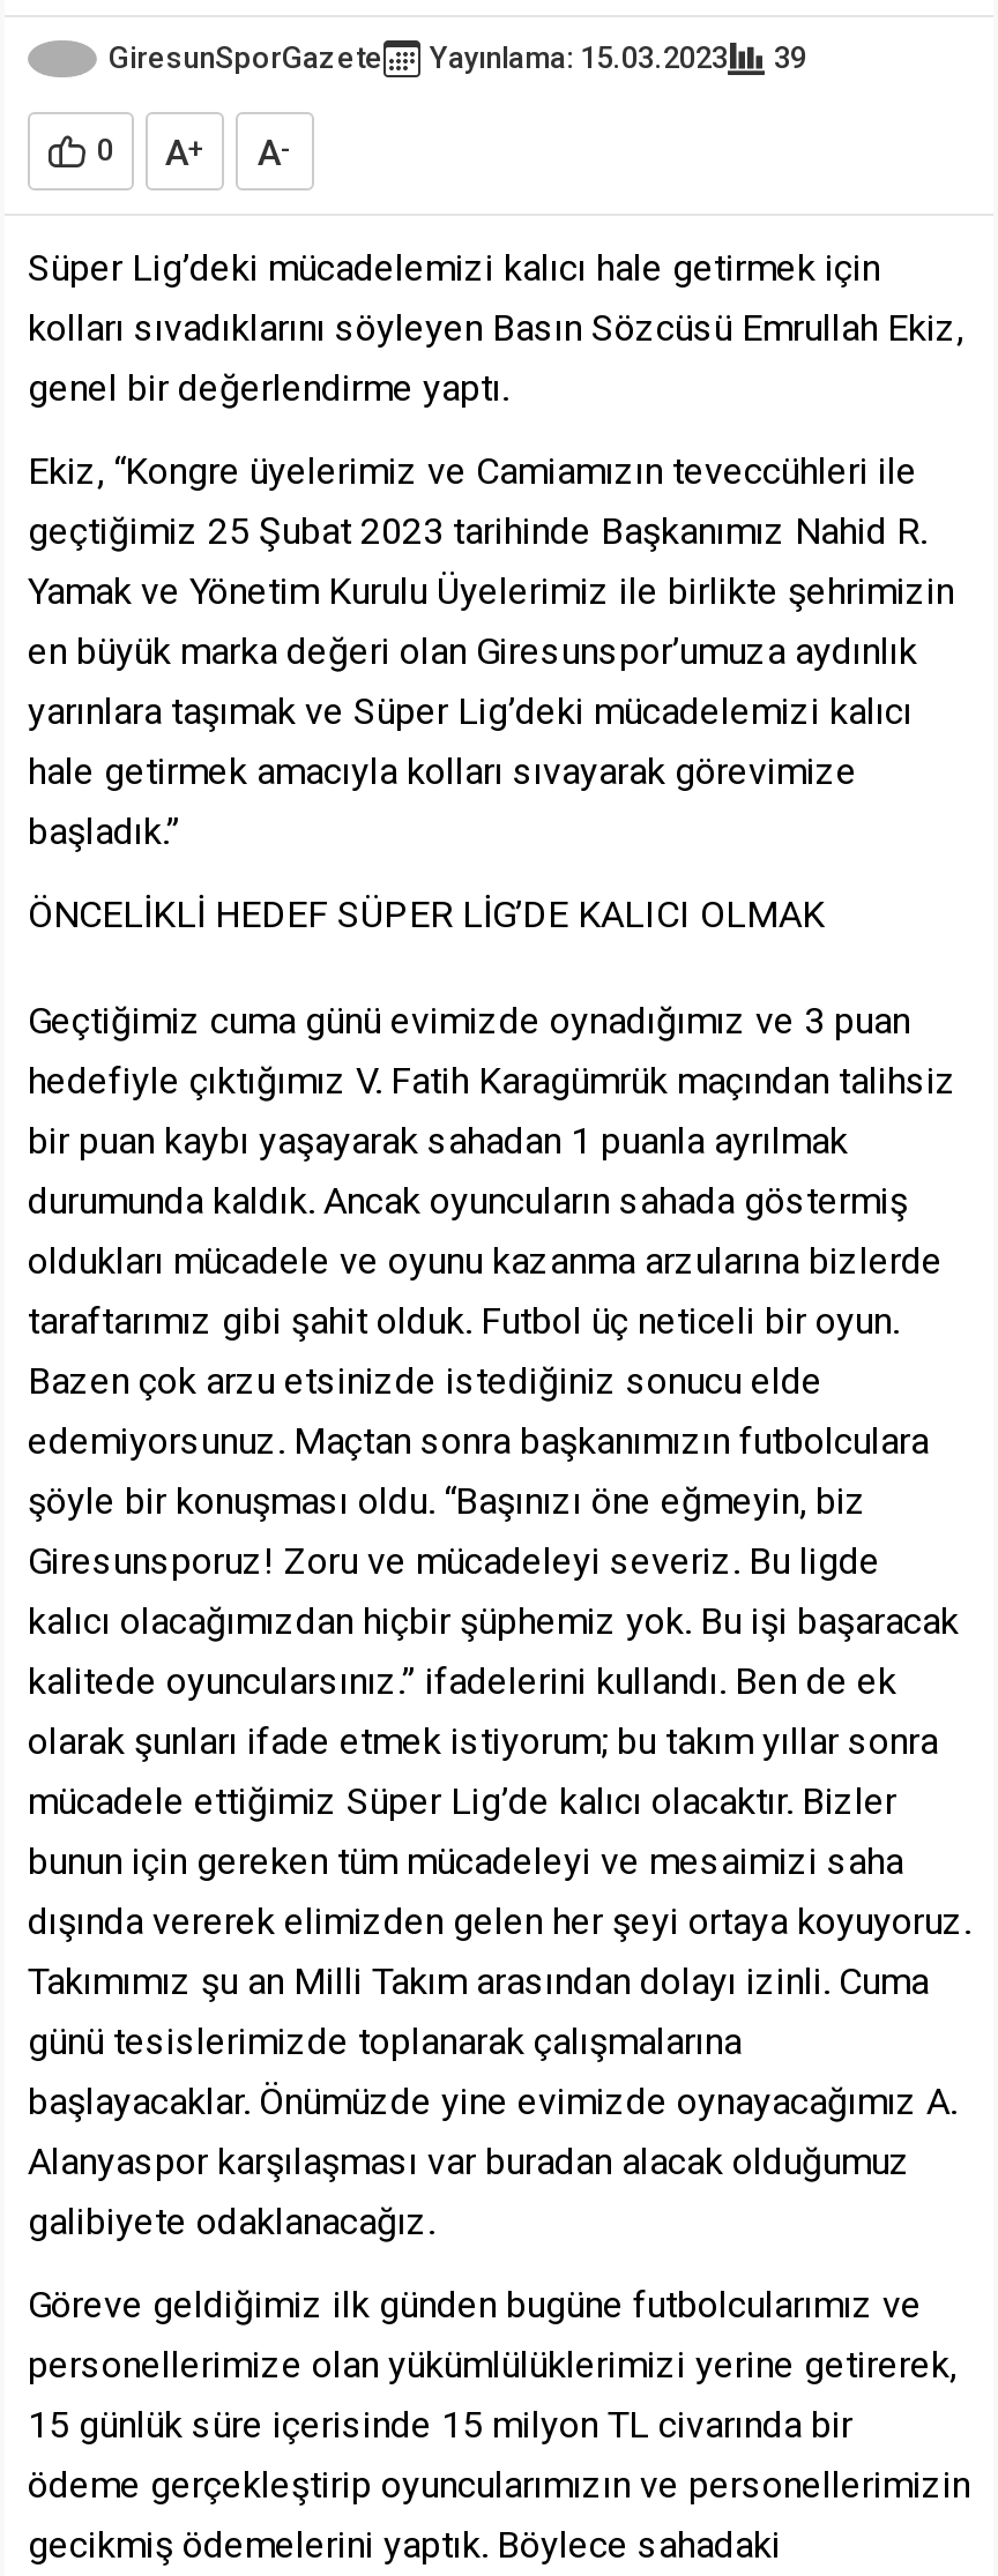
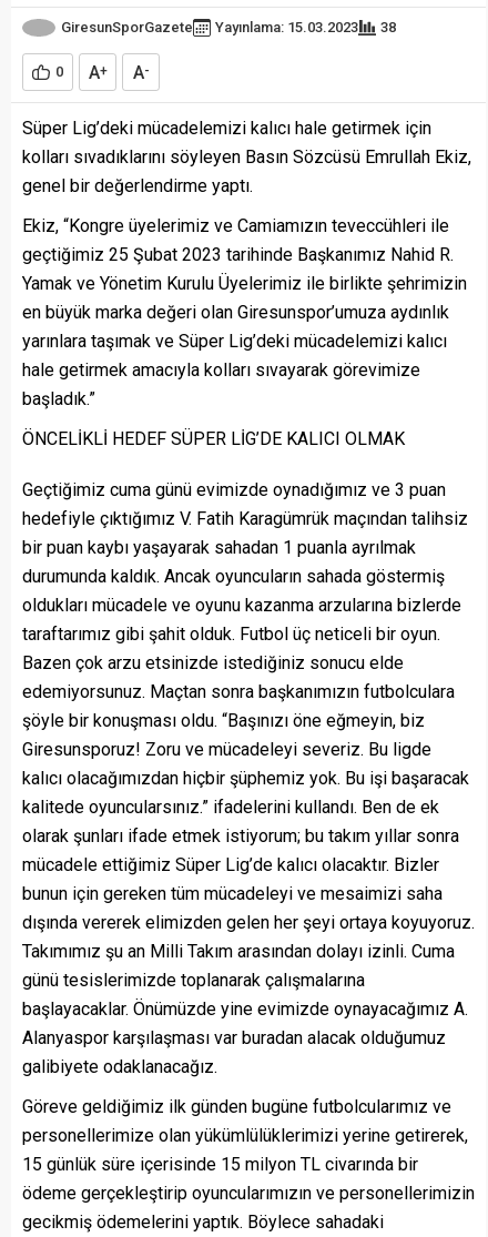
- GiresunSporGazete Yayınlama: 15.03.2023 39
+ GiresunSporGazete Yayınlama: 15.03.2023 38
